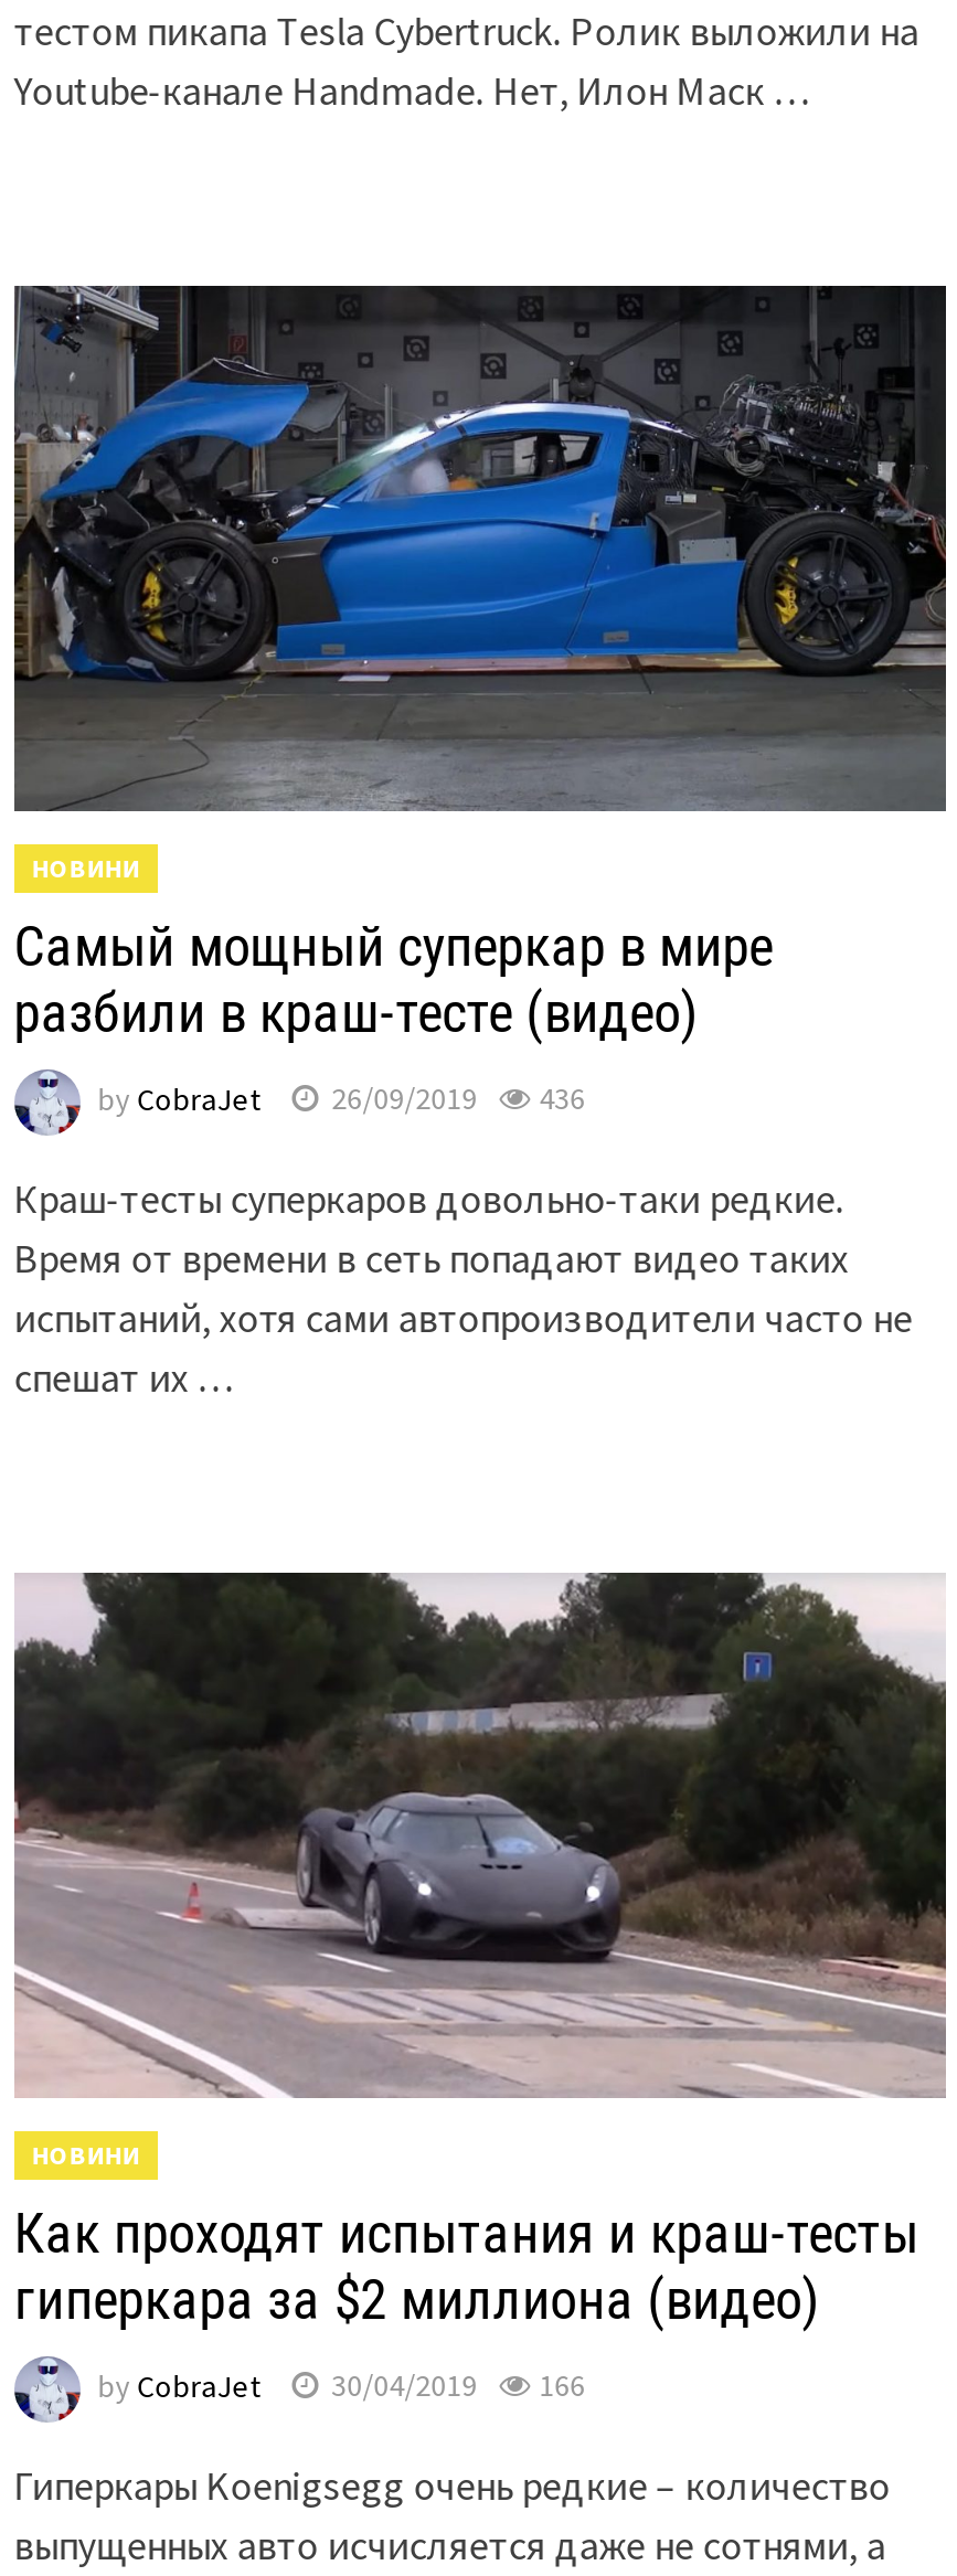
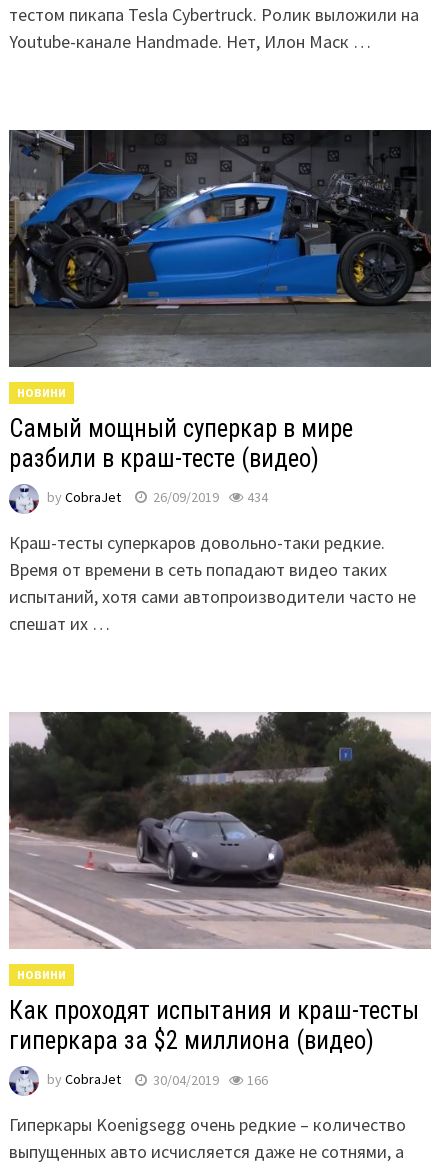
- by CobraJet 26/09/2019 436
+ by CobraJet 26/09/2019 434
